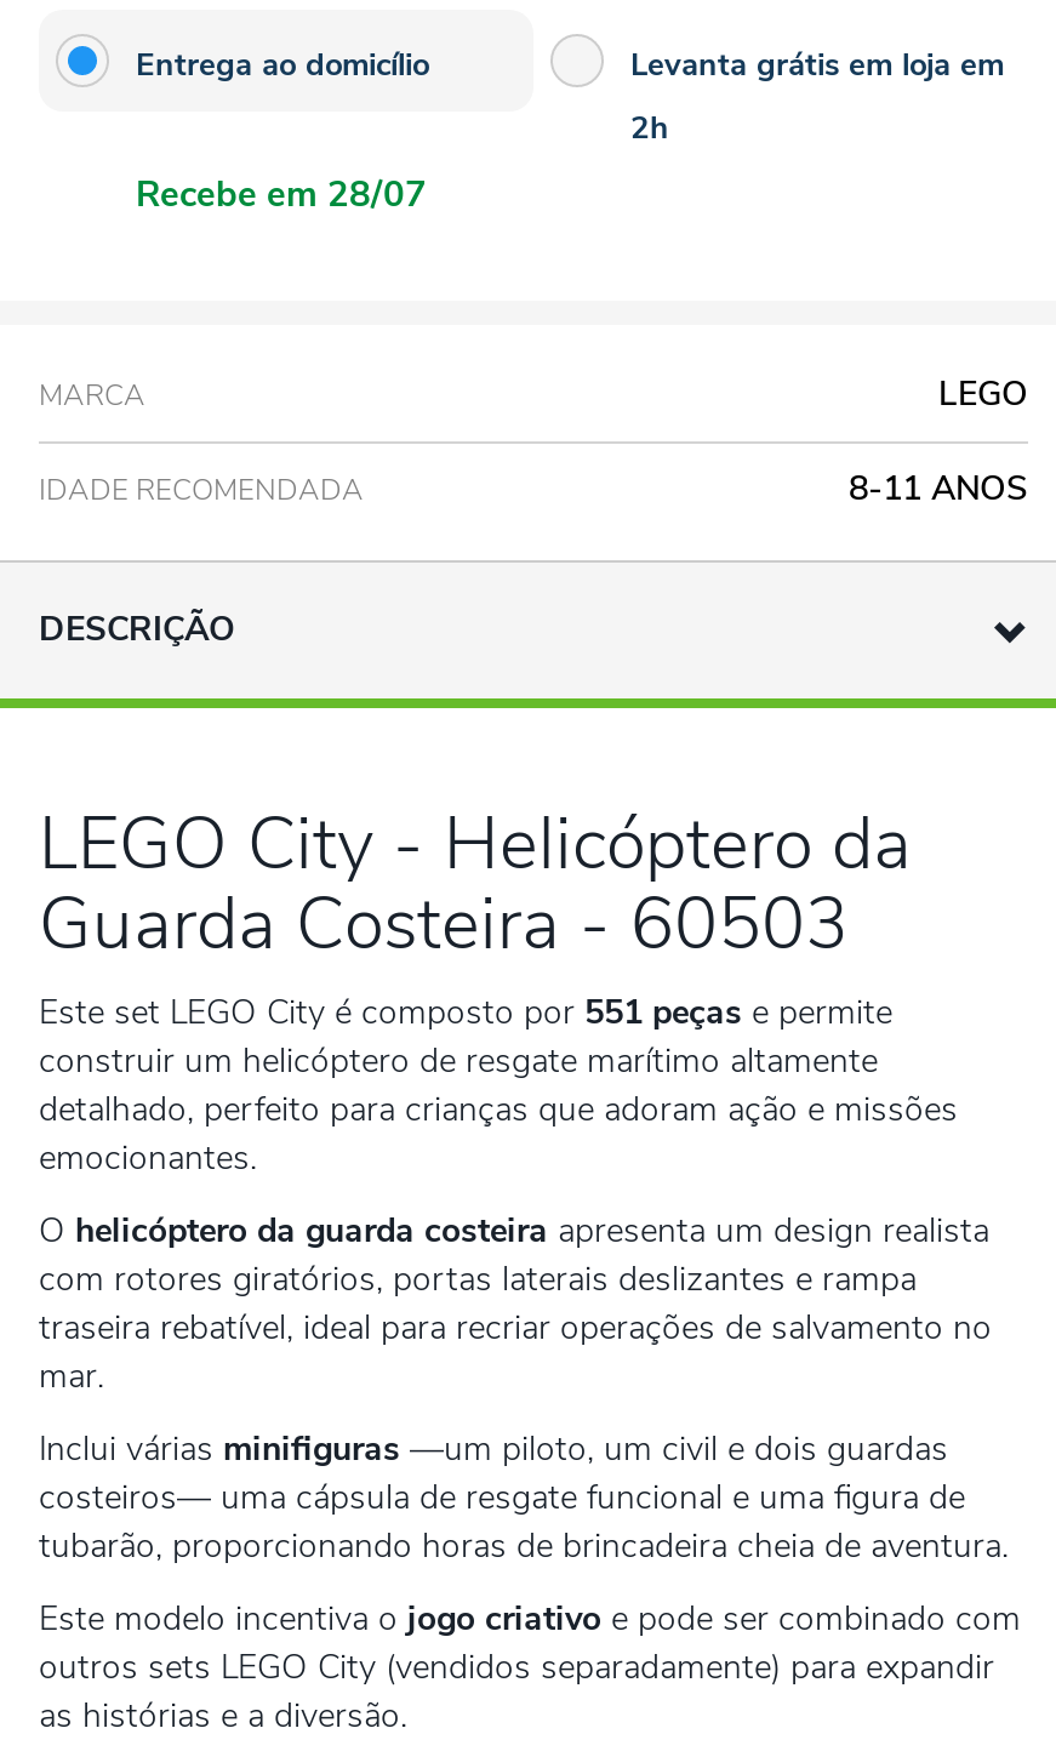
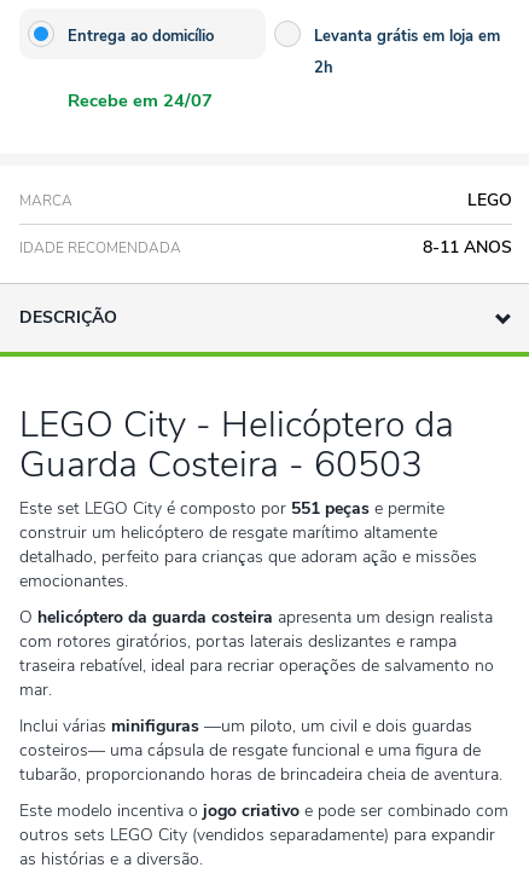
- Recebe em 28/07
+ Recebe em 24/07
